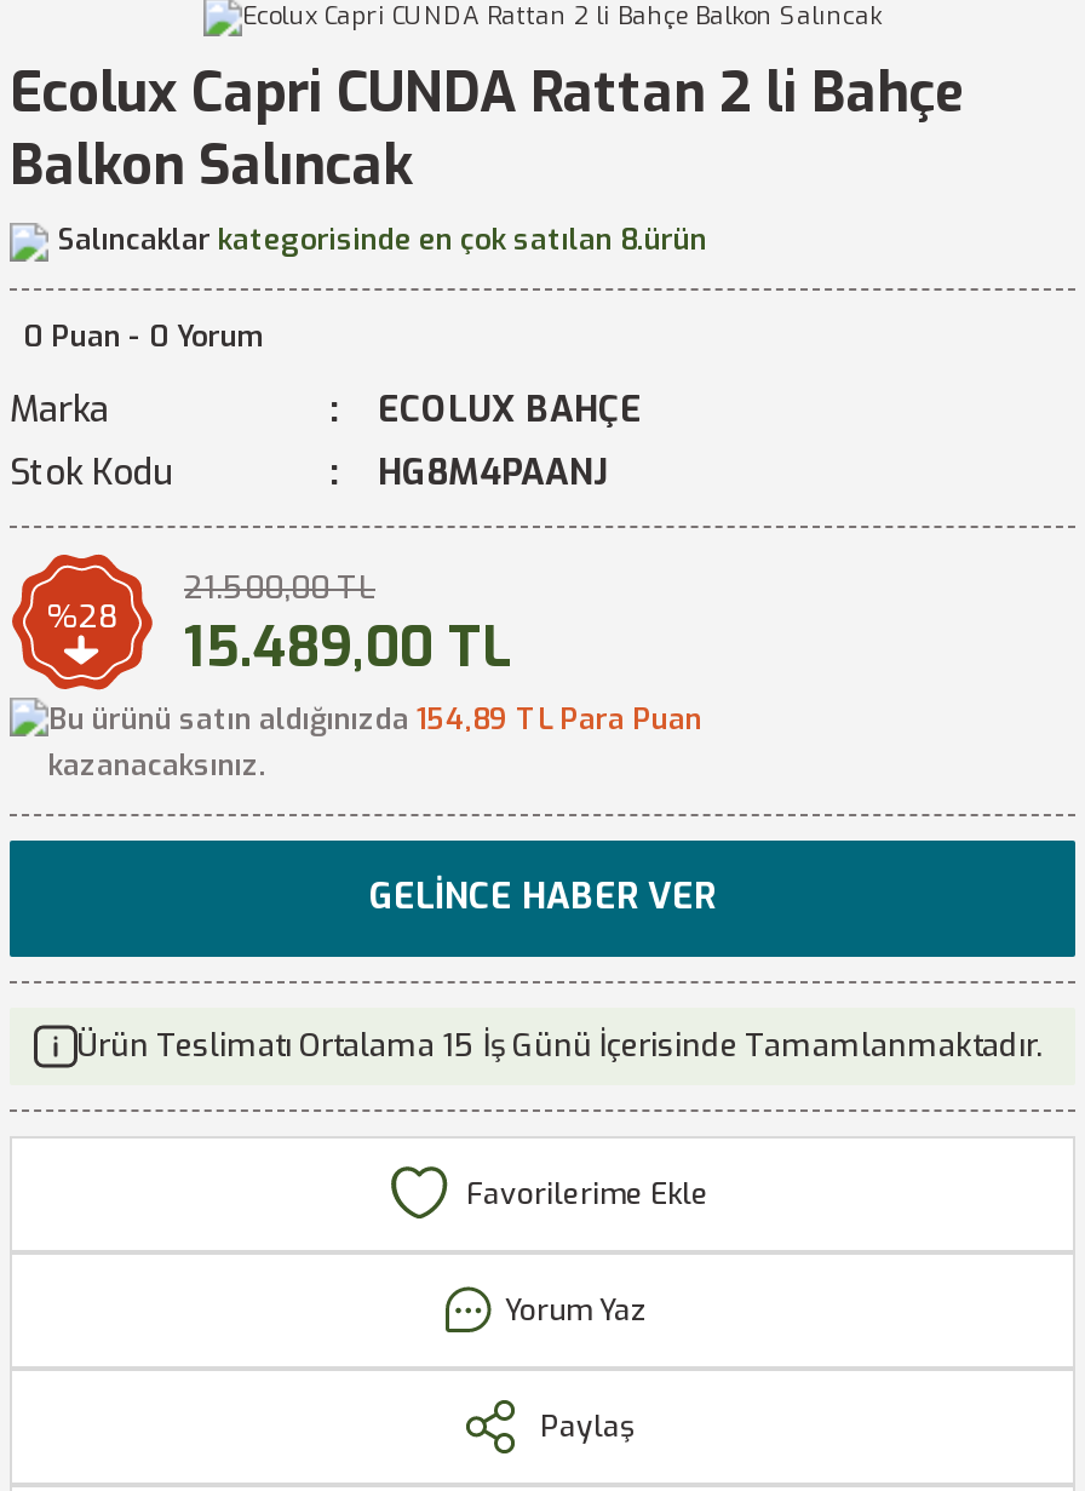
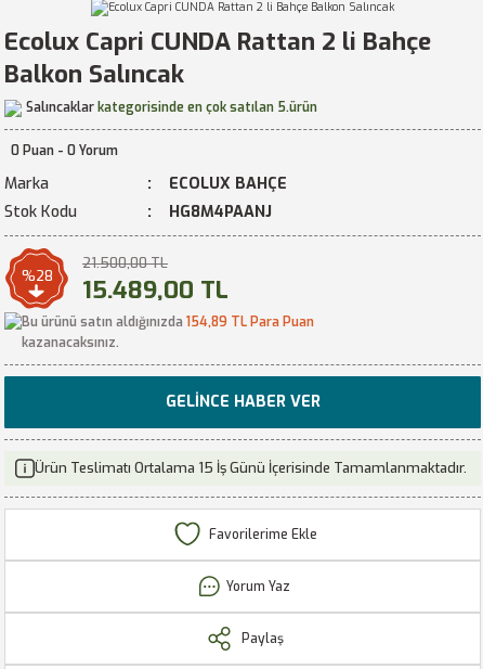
- Salıncaklar kategorisinde en çok satılan 8.ürün
+ Salıncaklar kategorisinde en çok satılan 5.ürün
